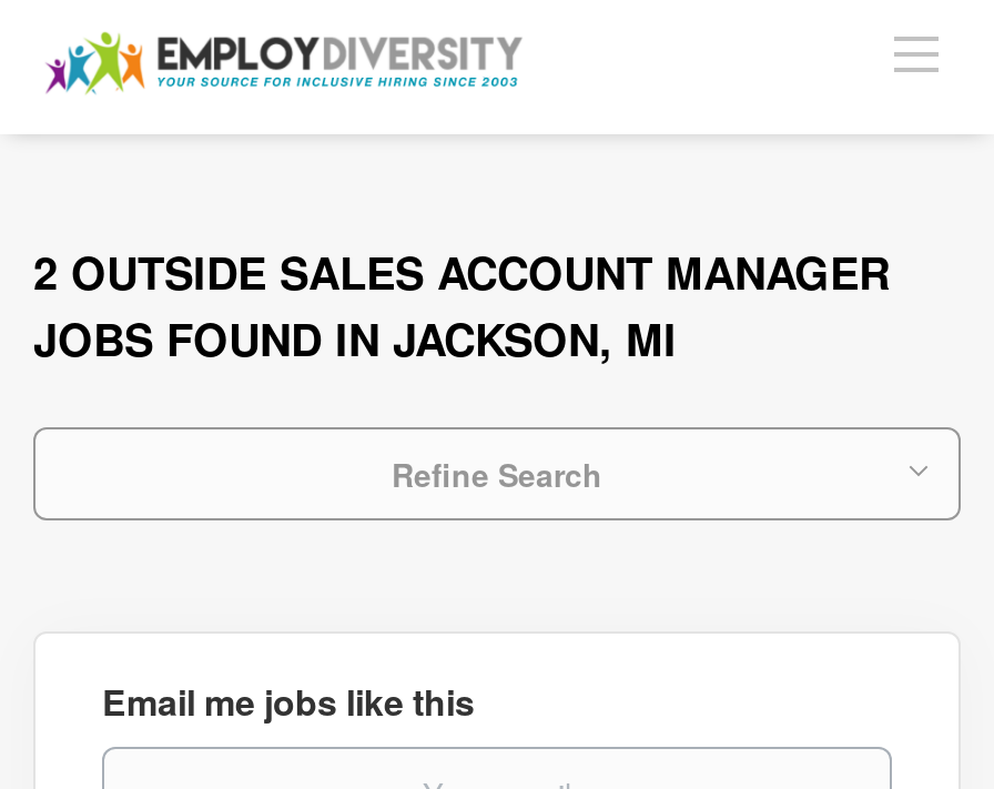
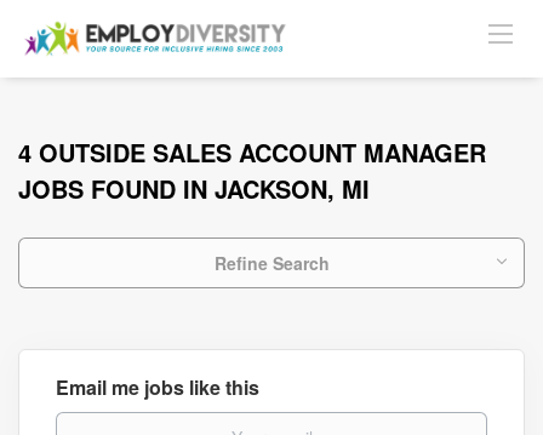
- 2 OUTSIDE SALES ACCOUNT MANAGER
+ 4 OUTSIDE SALES ACCOUNT MANAGER
